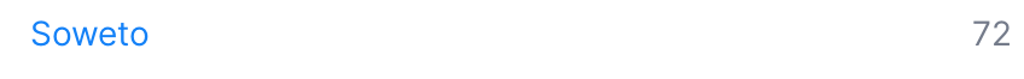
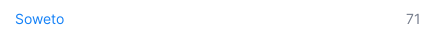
- 72
+ 71
